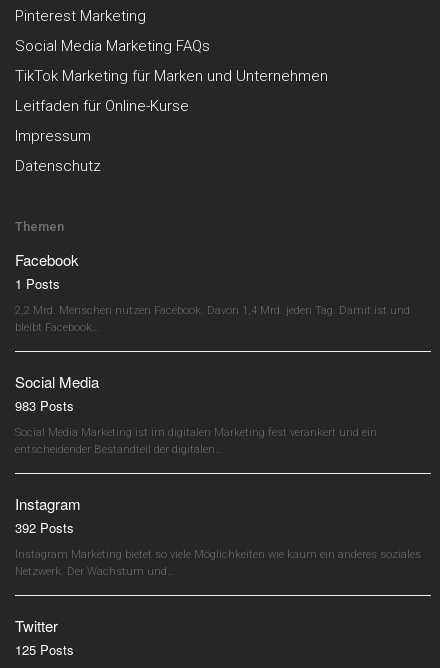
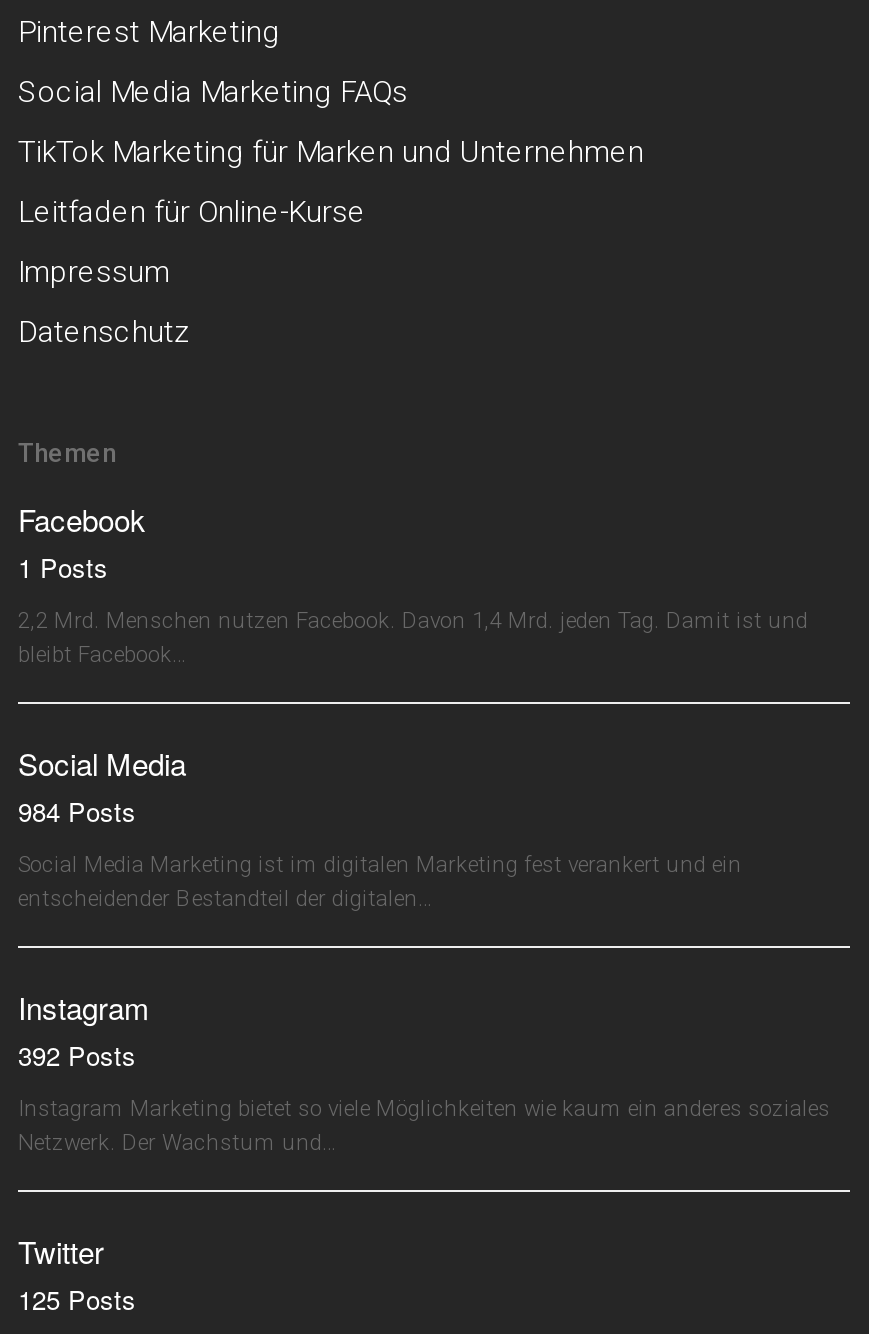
- 983 Posts
+ 984 Posts
